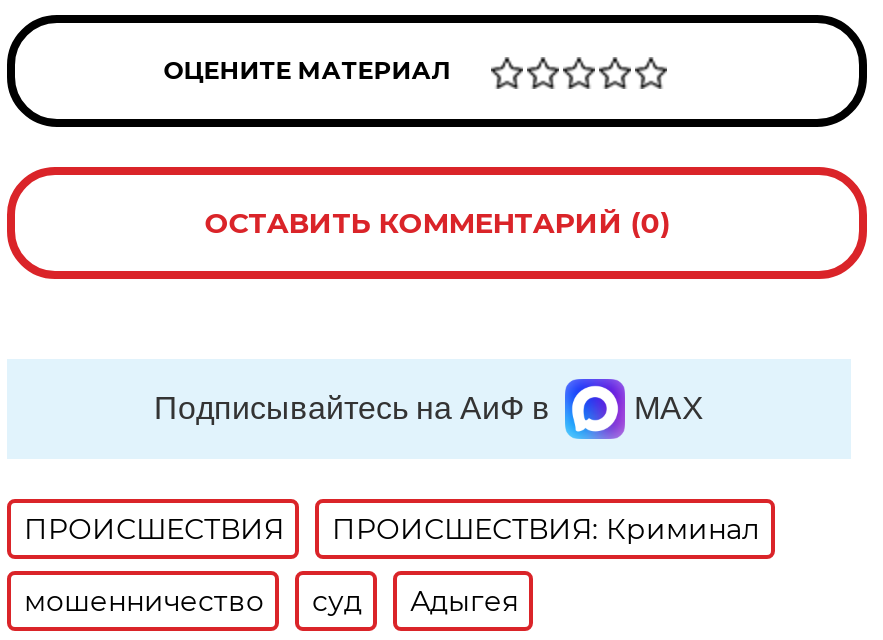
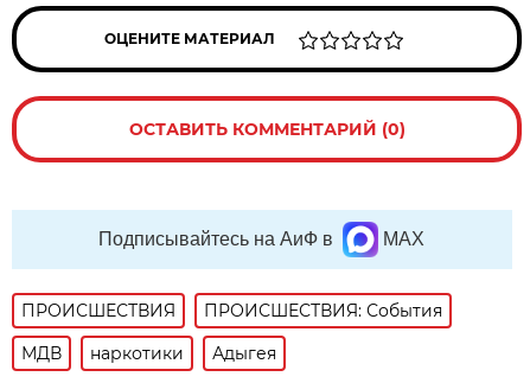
- ПРОИСШЕСТВИЯ: Криминал
+ ПРОИСШЕСТВИЯ: События

- мошенничество
- суд
+ МДВ
+ наркотики
